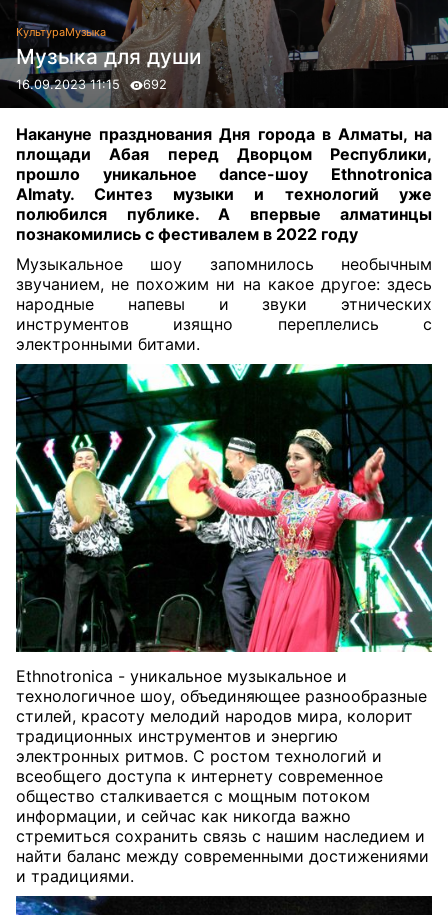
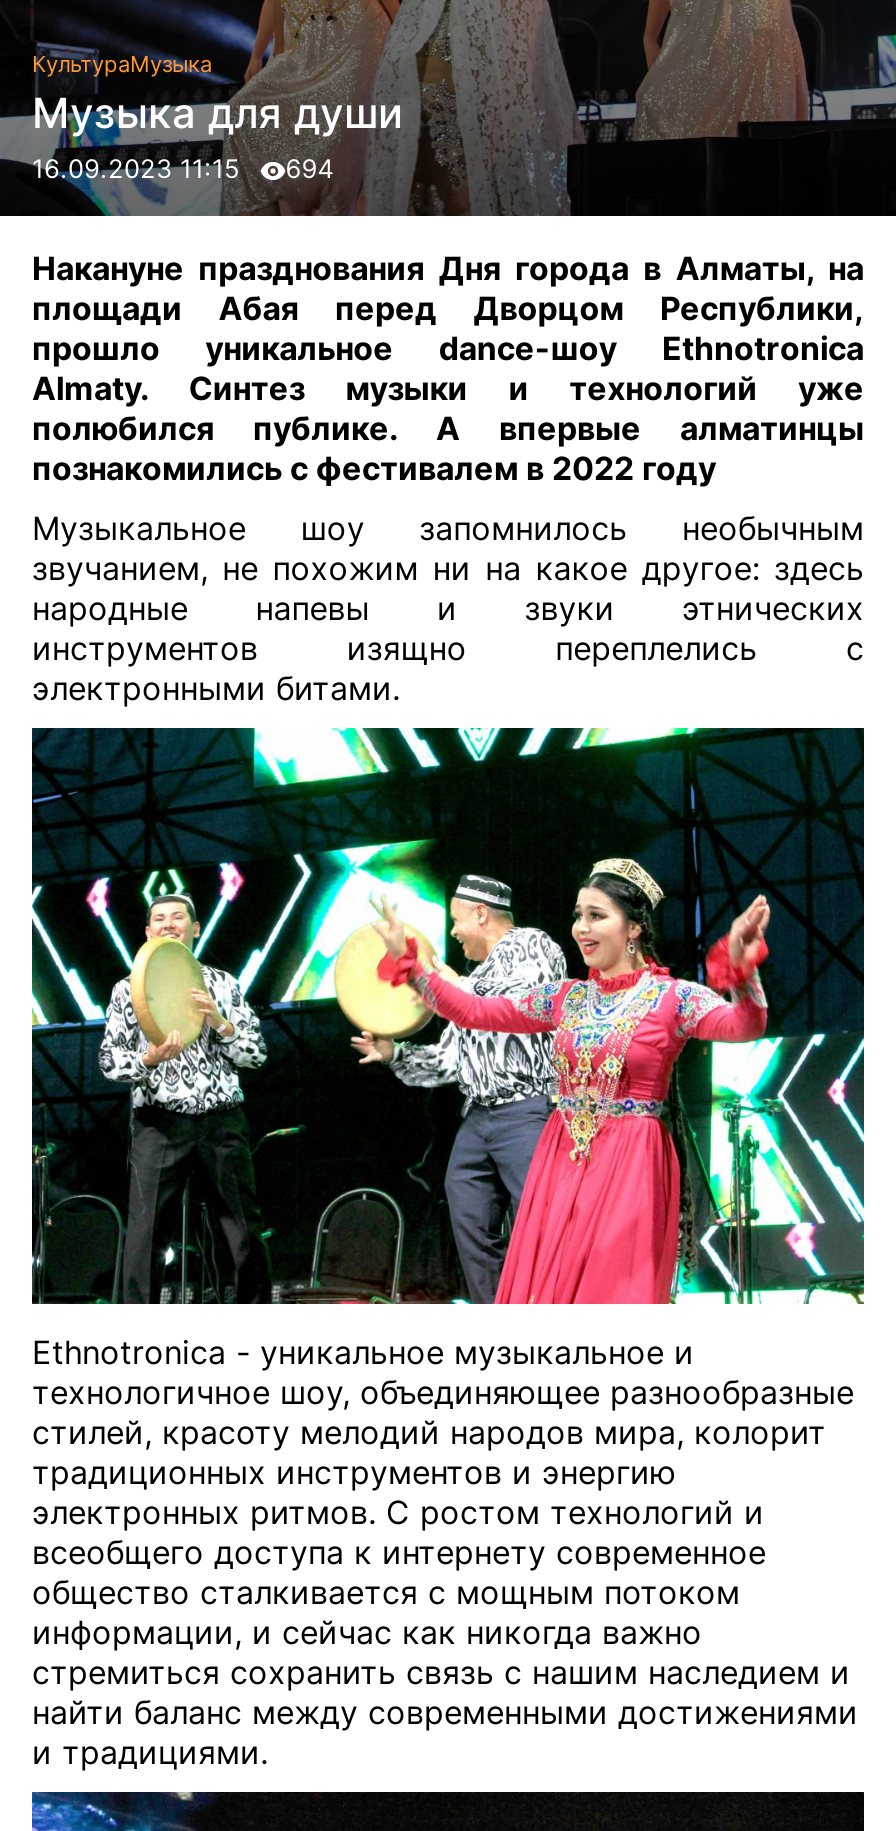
- 16.09.2023 11:15 692
+ 16.09.2023 11:15 694
